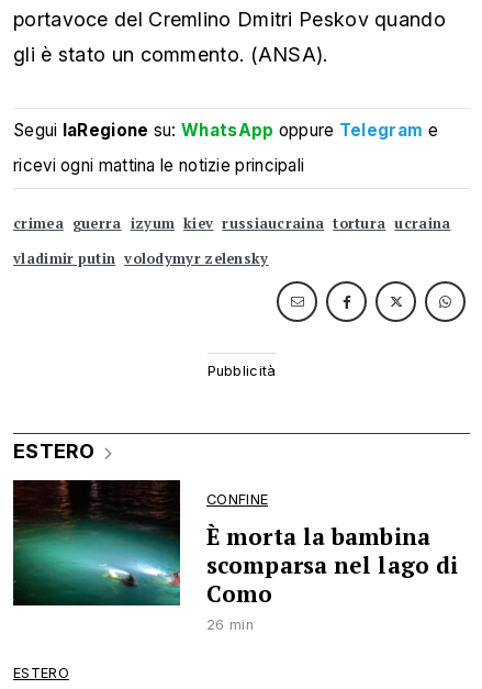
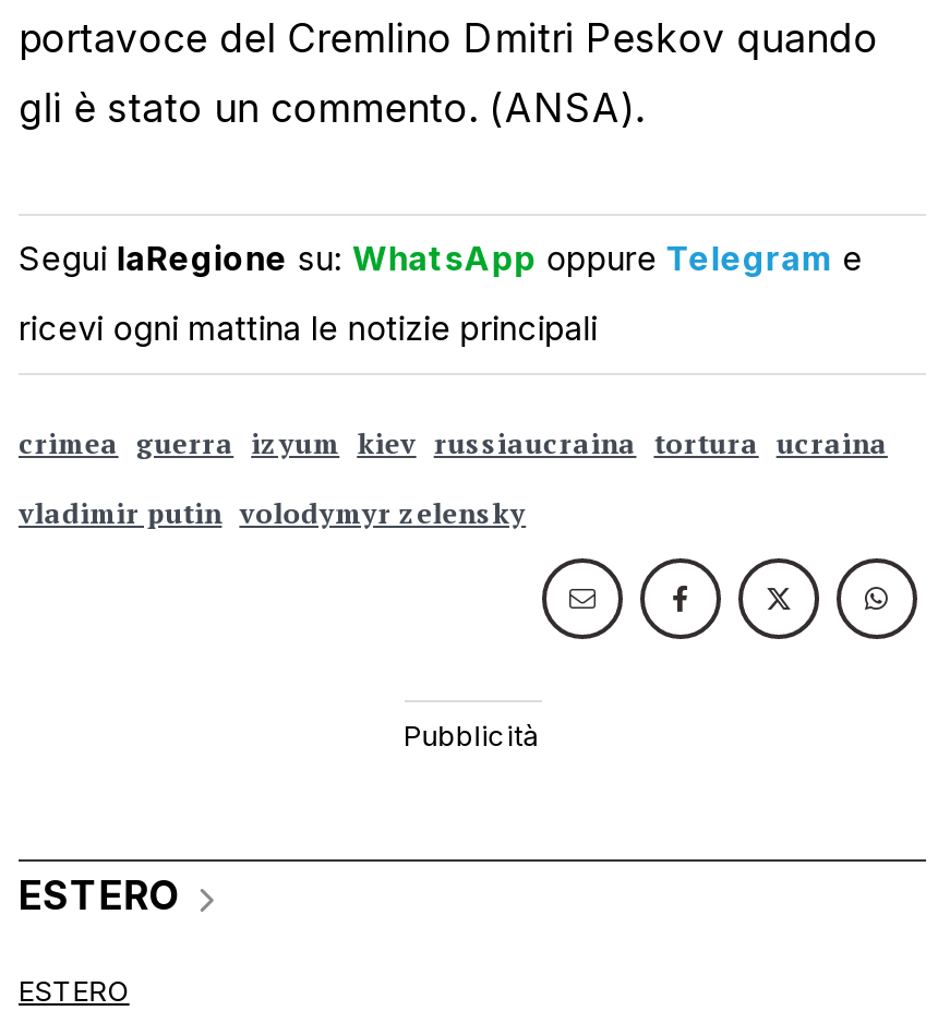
- [image]
- CONFINE
- È morta la bambina
- scomparsa nel lago di
- Como
- 26 min
